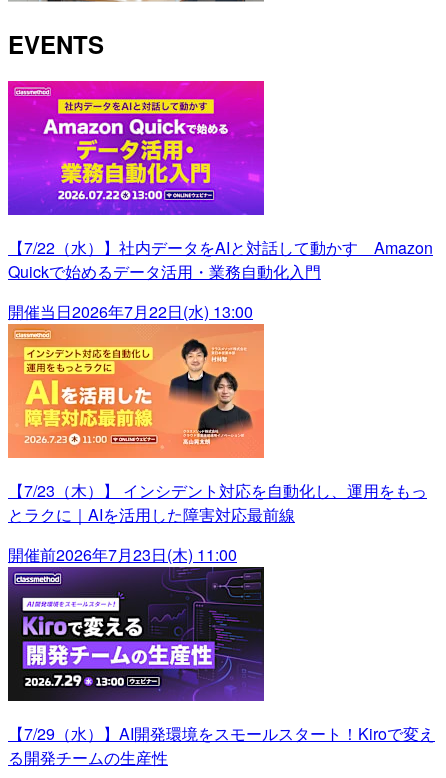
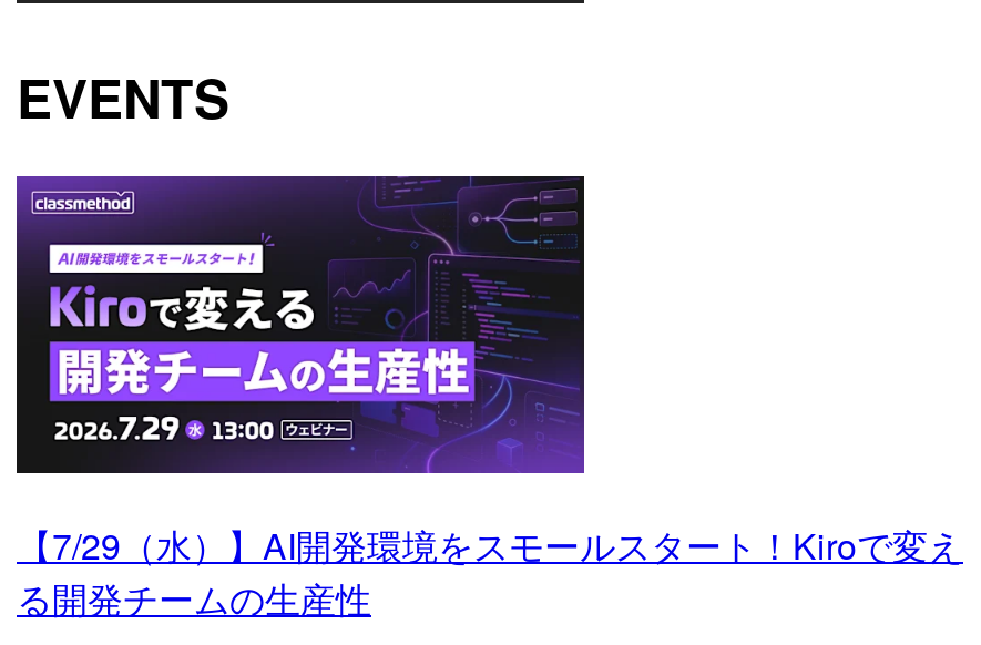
- [image]
- 【7/22（水）】社内データをAIと対話して動かす Amazon
- Quickで始めるデータ活用・業務自動化入門
- 開催当日2026年7月22日(水) 13:00

- [image]
- 【7/23（木）】 インシデント対応を自動化し、運用をもっ
- とラクに｜AIを活用した障害対応最前線
- 開催前2026年7月23日(木) 11:00
